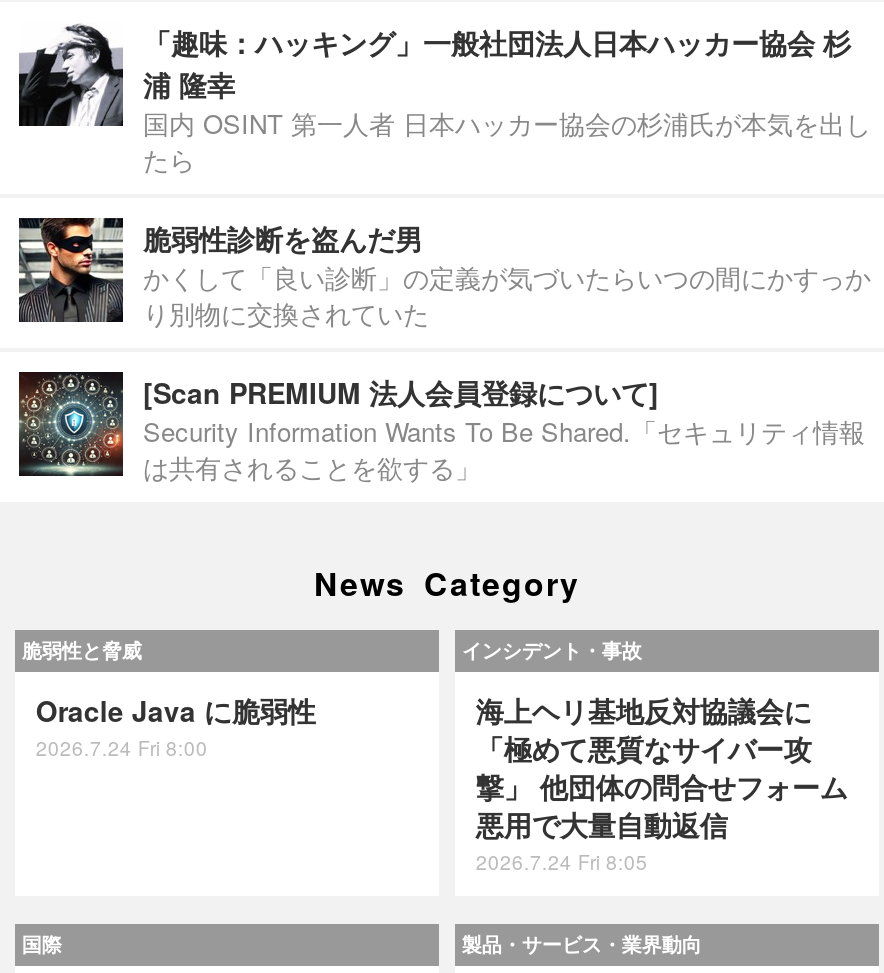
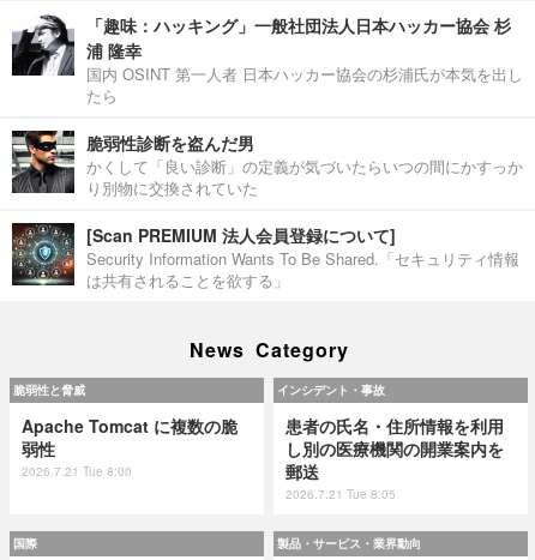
- Oracle Java に脆弱性
- 2026.7.24 Fri 8:00
+ Apache Tomcat に複数の脆
+ 弱性
+ 2026.7.21 Tue 8:00

- 海上ヘリ基地反対協議会に
- 「極めて悪質なサイバー攻
- 撃」 他団体の問合せフォーム
- 悪用で大量自動返信
- 2026.7.24 Fri 8:05
+ 患者の氏名・住所情報を利用
+ し別の医療機関の開業案内を
+ 郵送
+ 2026.7.21 Tue 8:05
